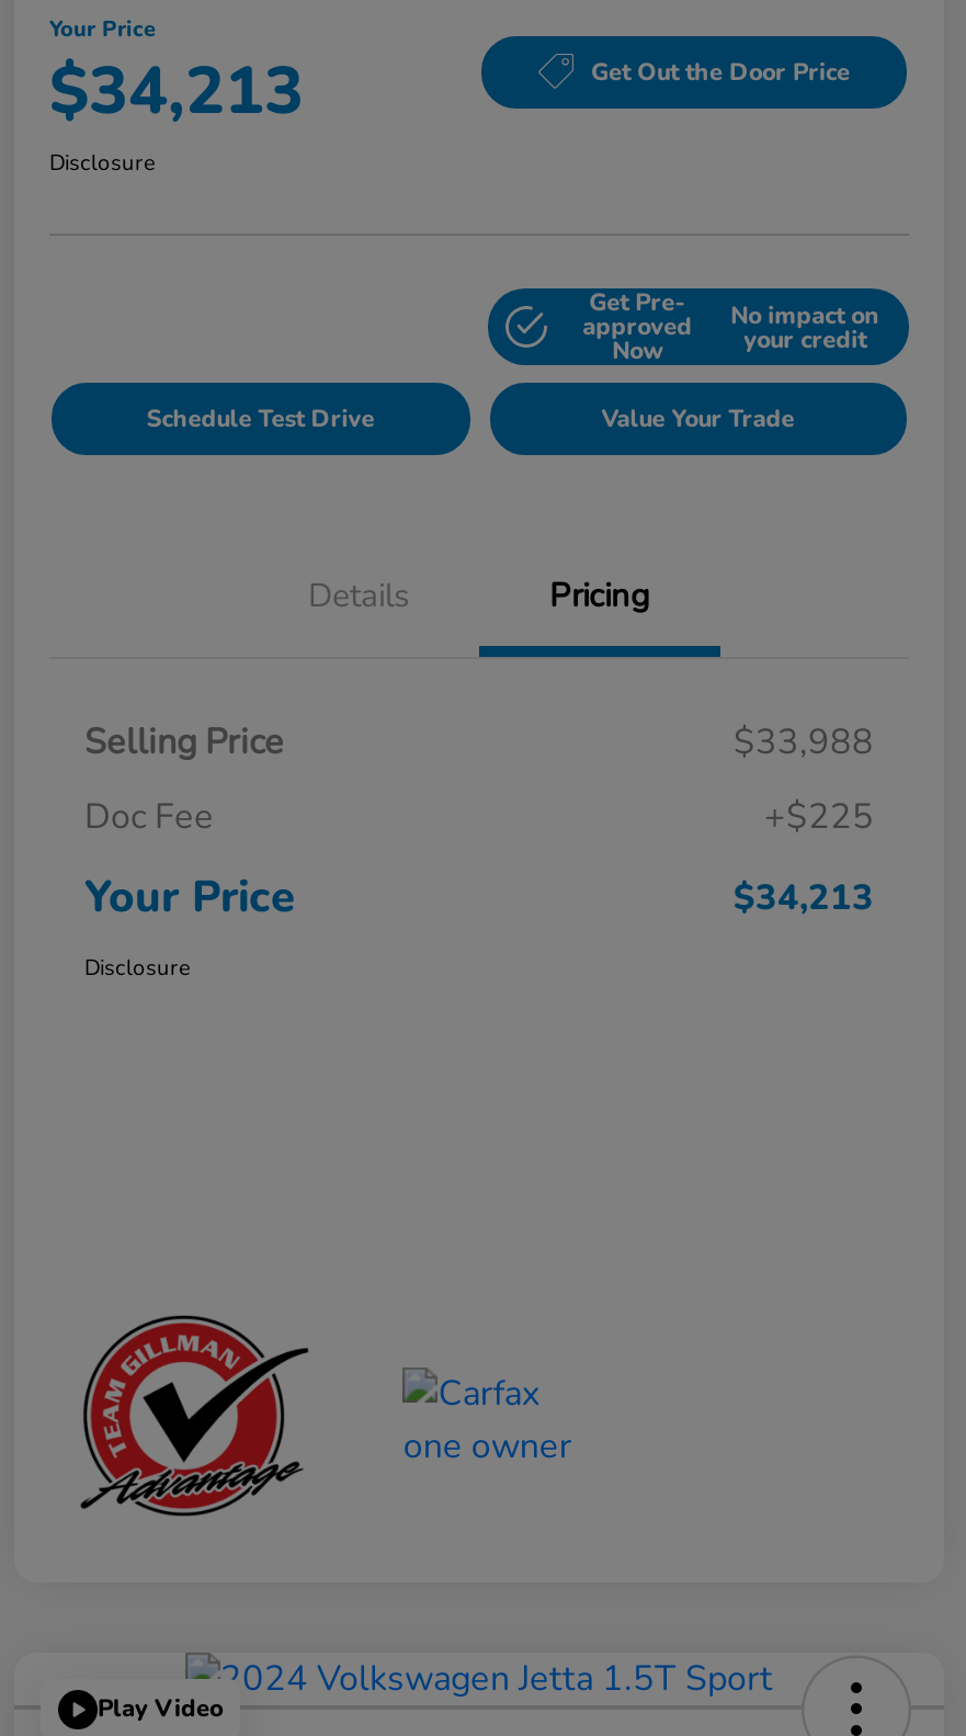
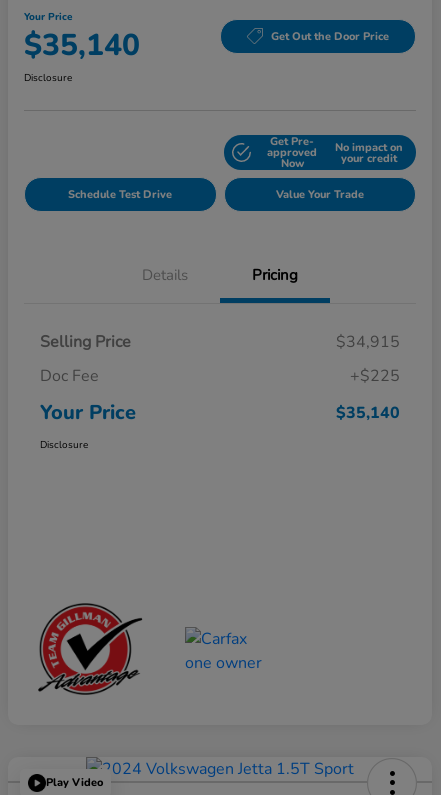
- $34,213
+ $35,140

- $33,988
+ $34,915

- $34,213
+ $35,140
